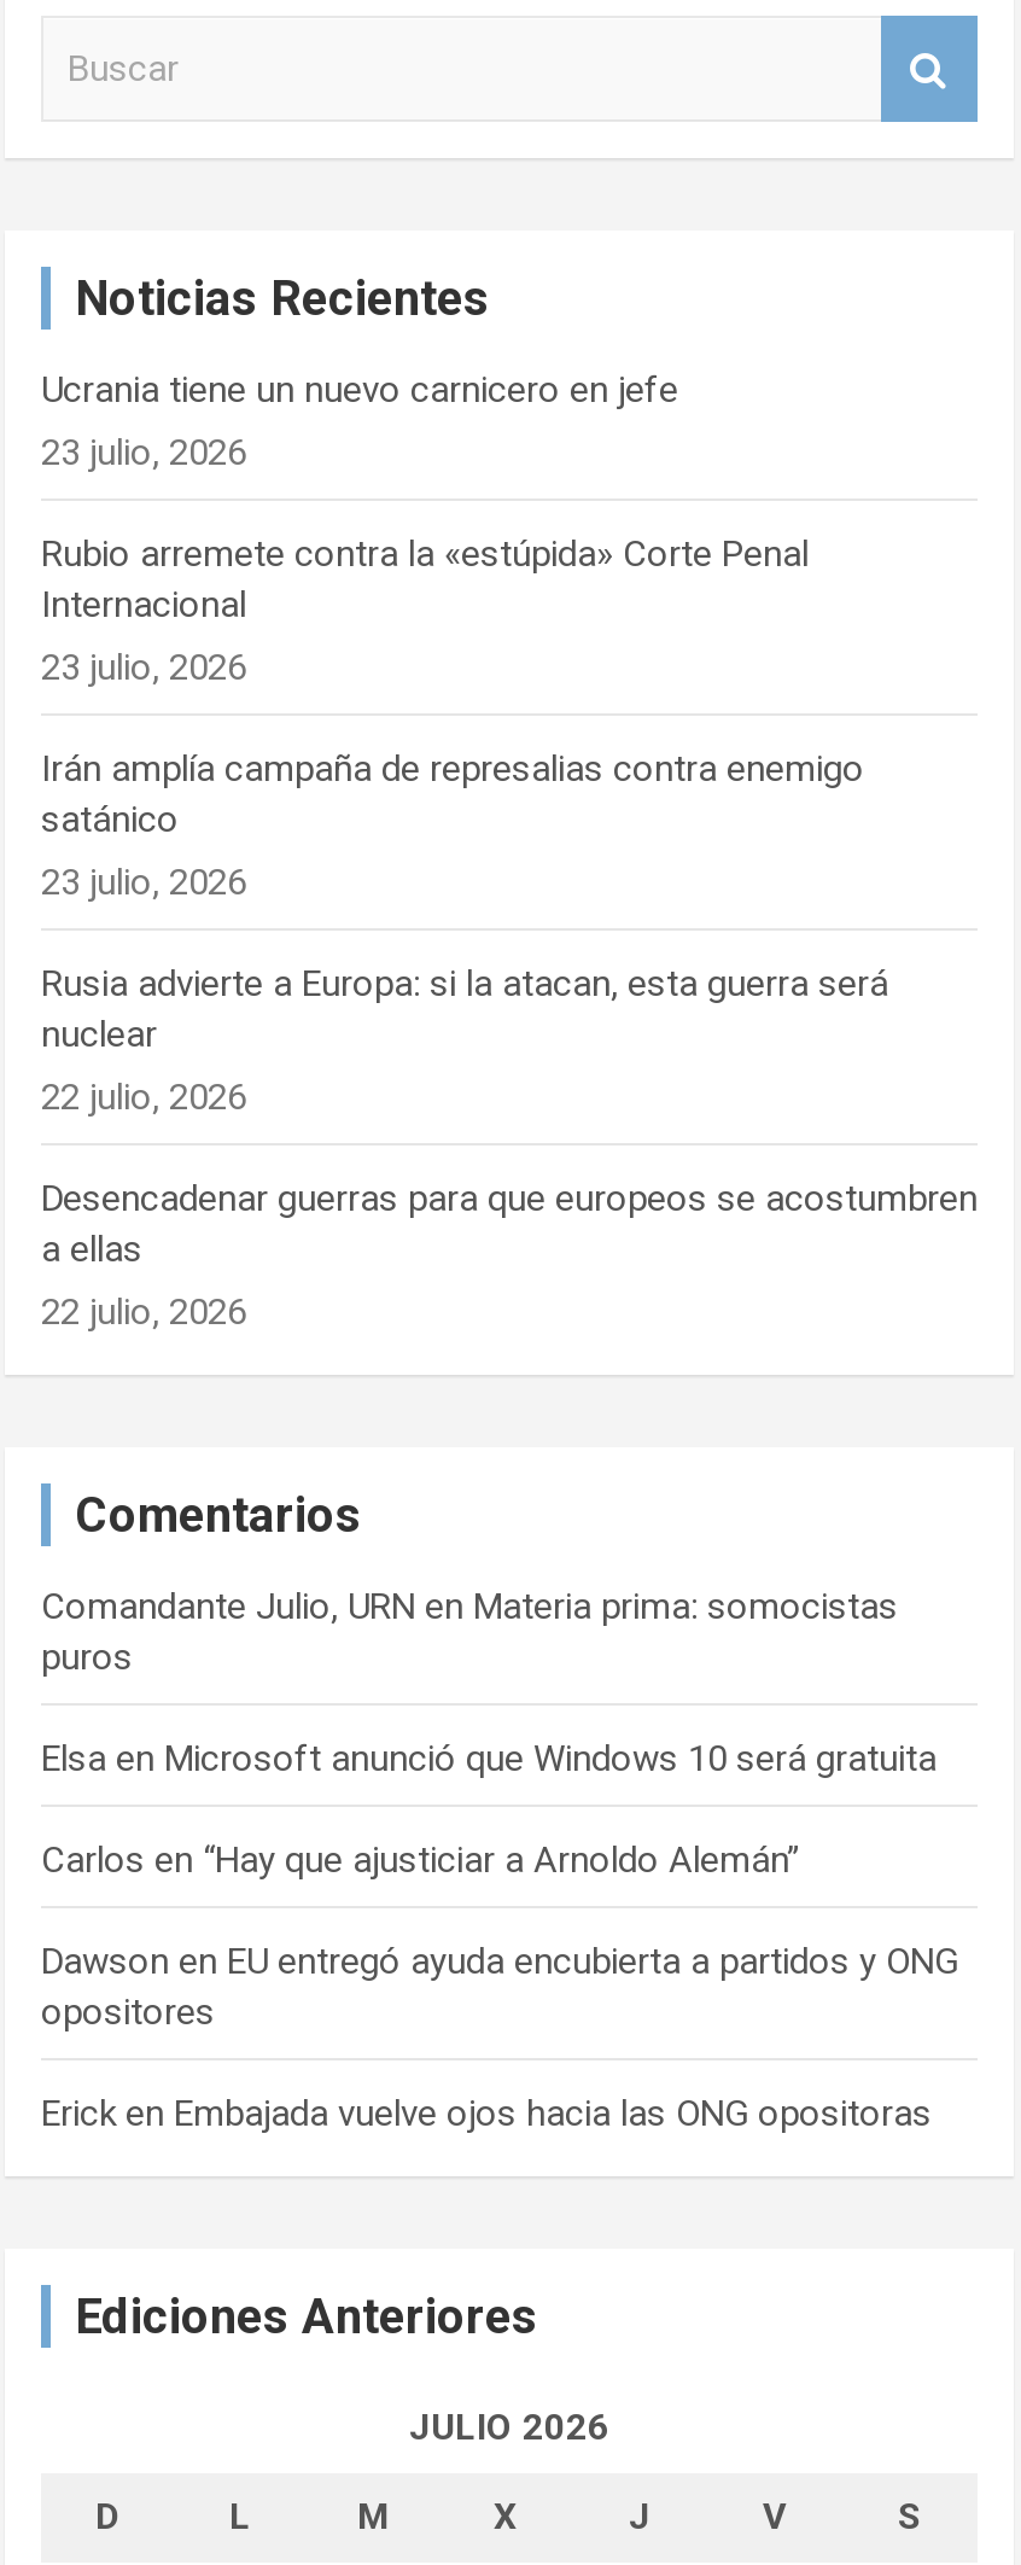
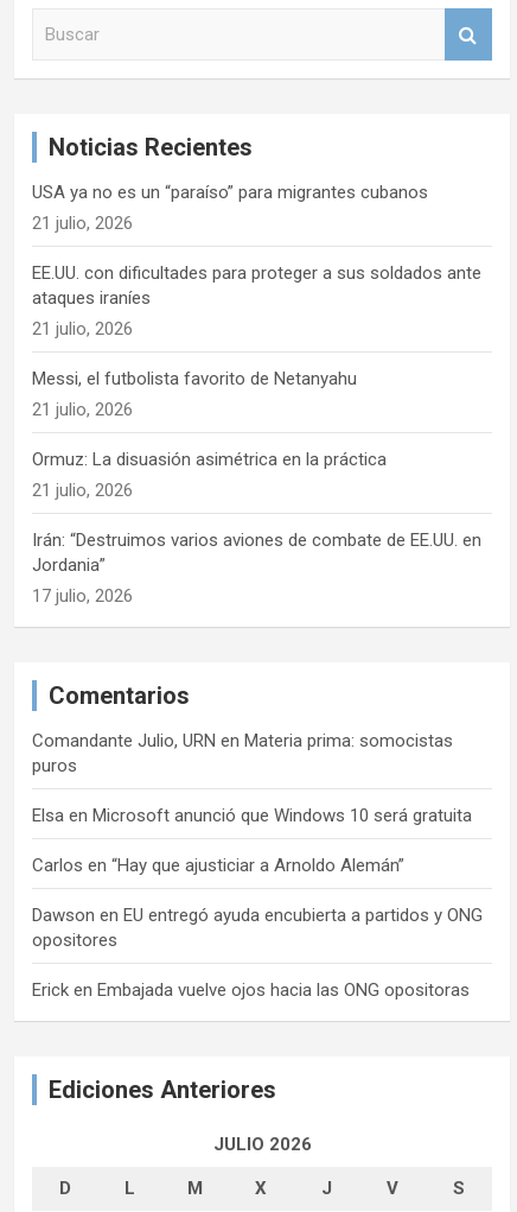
- Ucrania tiene un nuevo carnicero en jefe
- 23 julio, 2026
+ USA ya no es un “paraíso” para migrantes cubanos
+ 21 julio, 2026

- Rubio arremete contra la «estúpida» Corte Penal
- Internacional
- 23 julio, 2026
+ EE.UU. con dificultades para proteger a sus soldados ante
+ ataques iraníes
+ 21 julio, 2026

- Irán amplía campaña de represalias contra enemigo
- satánico
- 23 julio, 2026
+ Messi, el futbolista favorito de Netanyahu
+ 21 julio, 2026

- Rusia advierte a Europa: si la atacan, esta guerra será
- nuclear
- 22 julio, 2026
+ Ormuz: La disuasión asimétrica en la práctica
+ 21 julio, 2026

- Desencadenar guerras para que europeos se acostumbren
- a ellas
- 22 julio, 2026
+ Irán: “Destruimos varios aviones de combate de EE.UU. en
+ Jordania”
+ 17 julio, 2026
